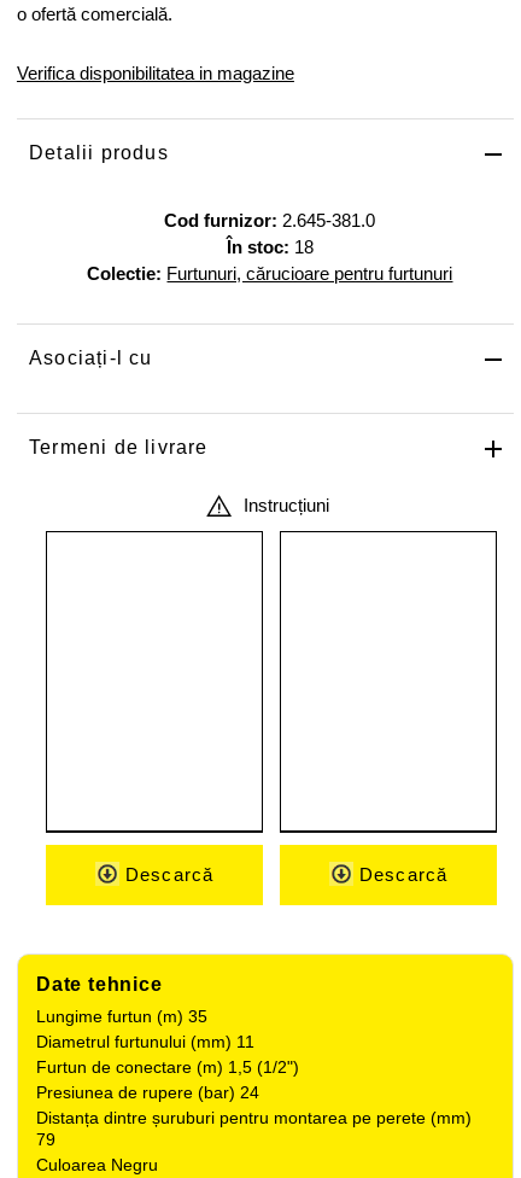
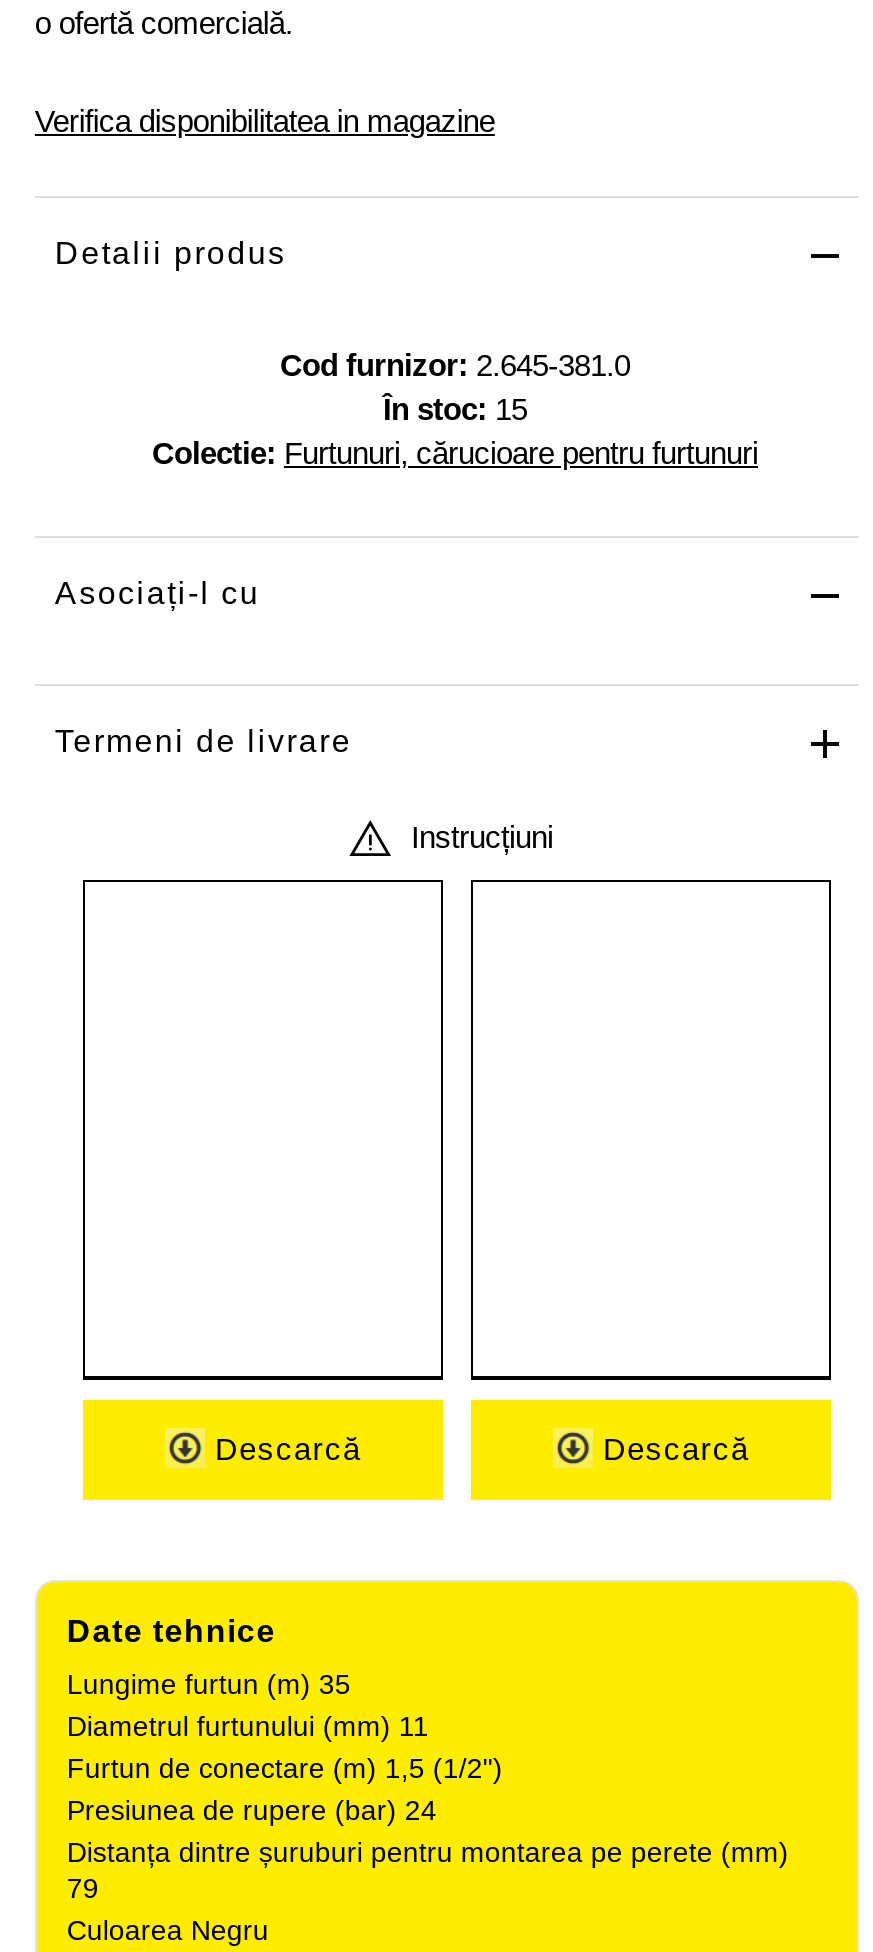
- În stoc: 18
+ În stoc: 15
